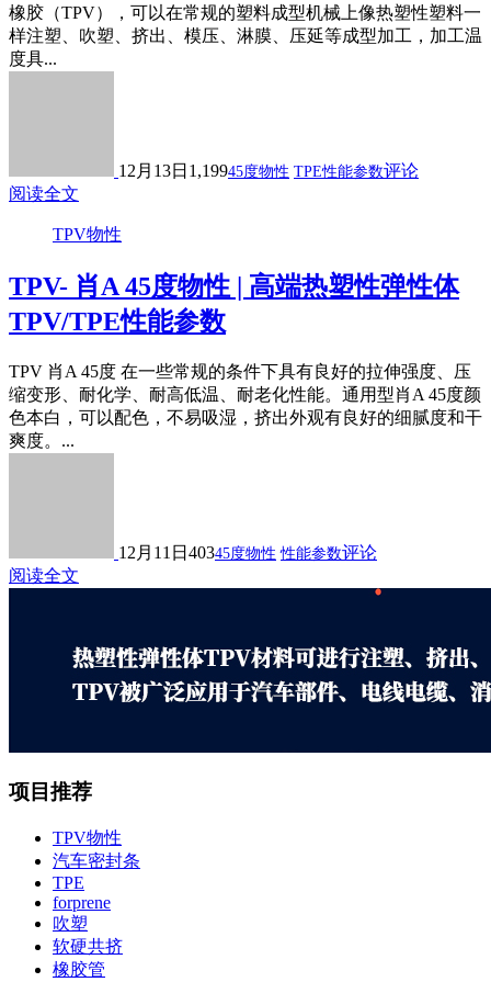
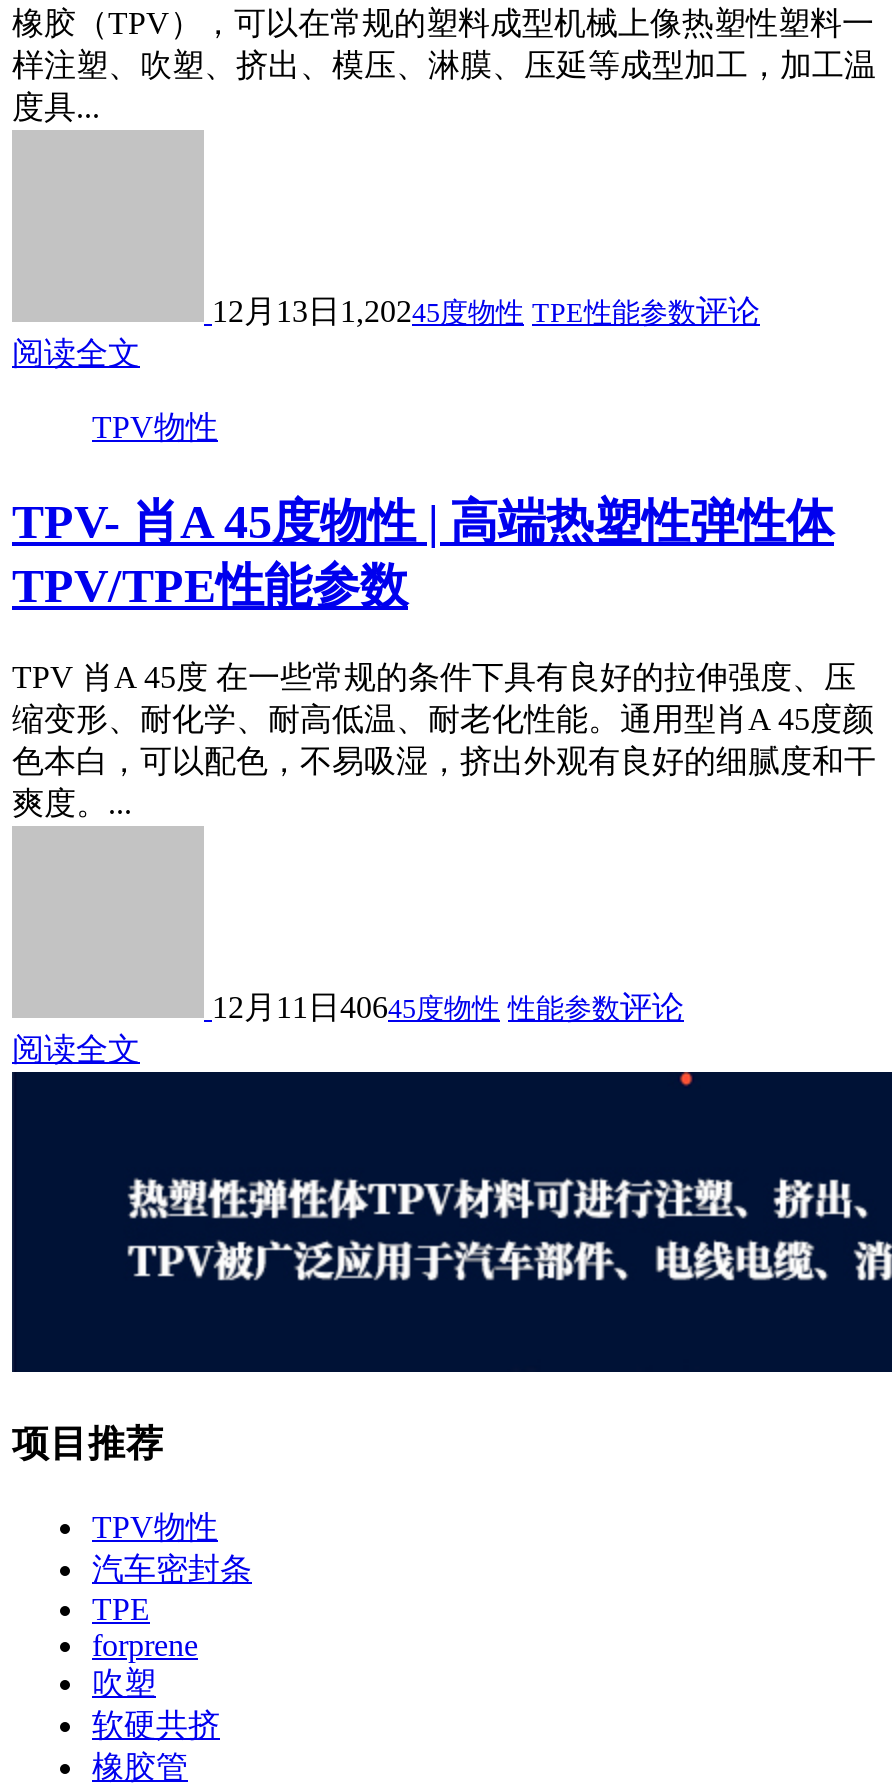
- 12月13日1,19945度物性 TPE性能参数评论
+ 12月13日1,20245度物性 TPE性能参数评论

- 12月11日40345度物性 性能参数评论
+ 12月11日40645度物性 性能参数评论
